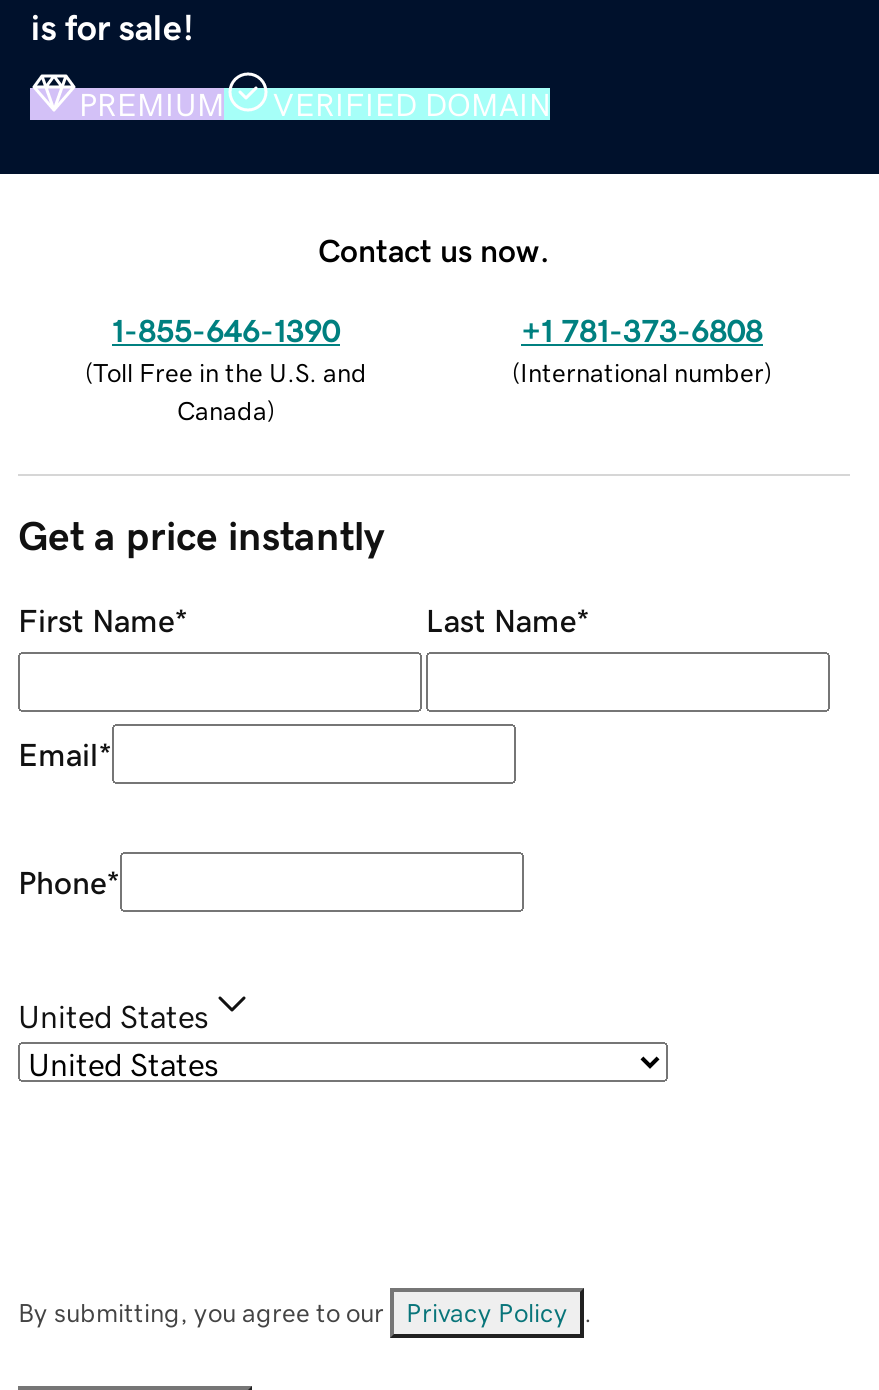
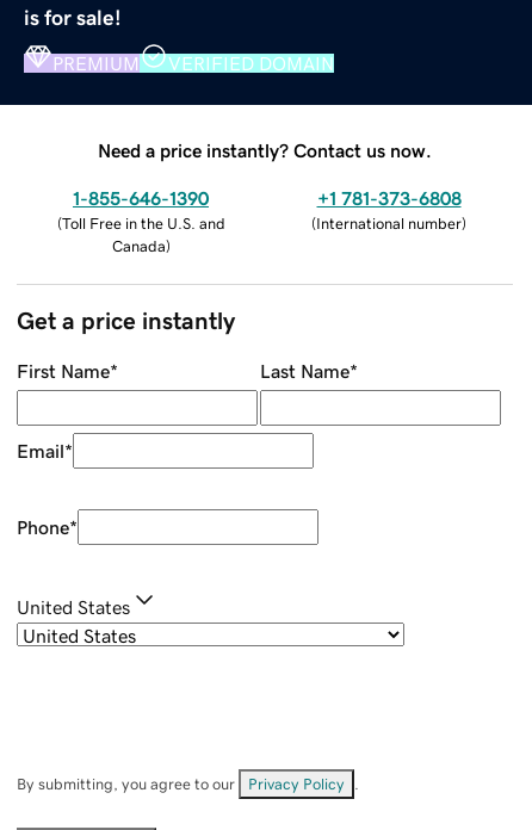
- Contact us now.
+ Need a price instantly? Contact us now.
